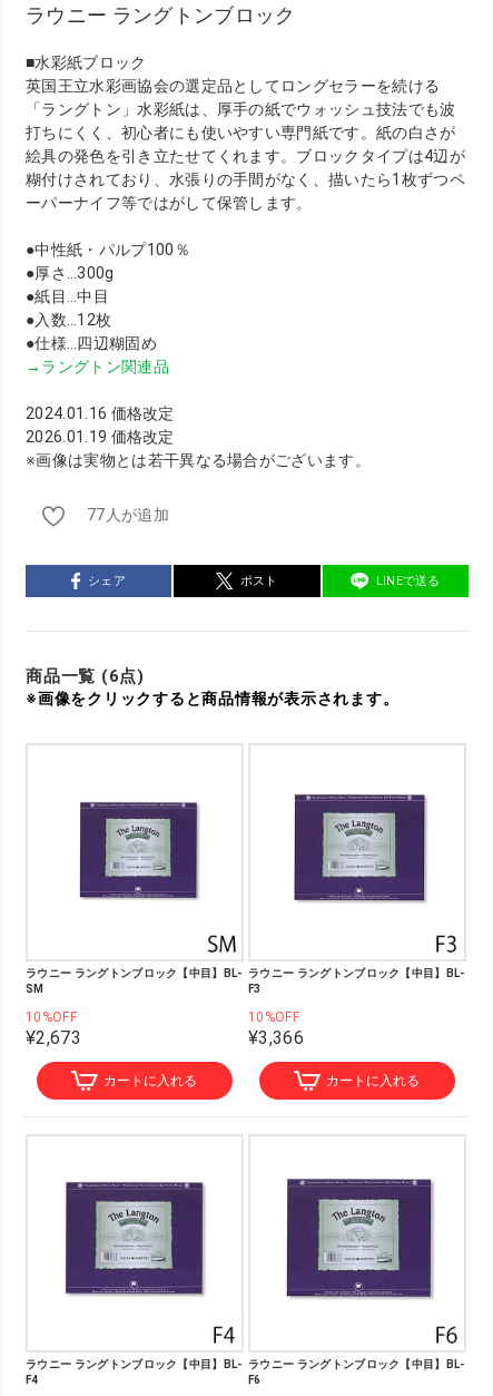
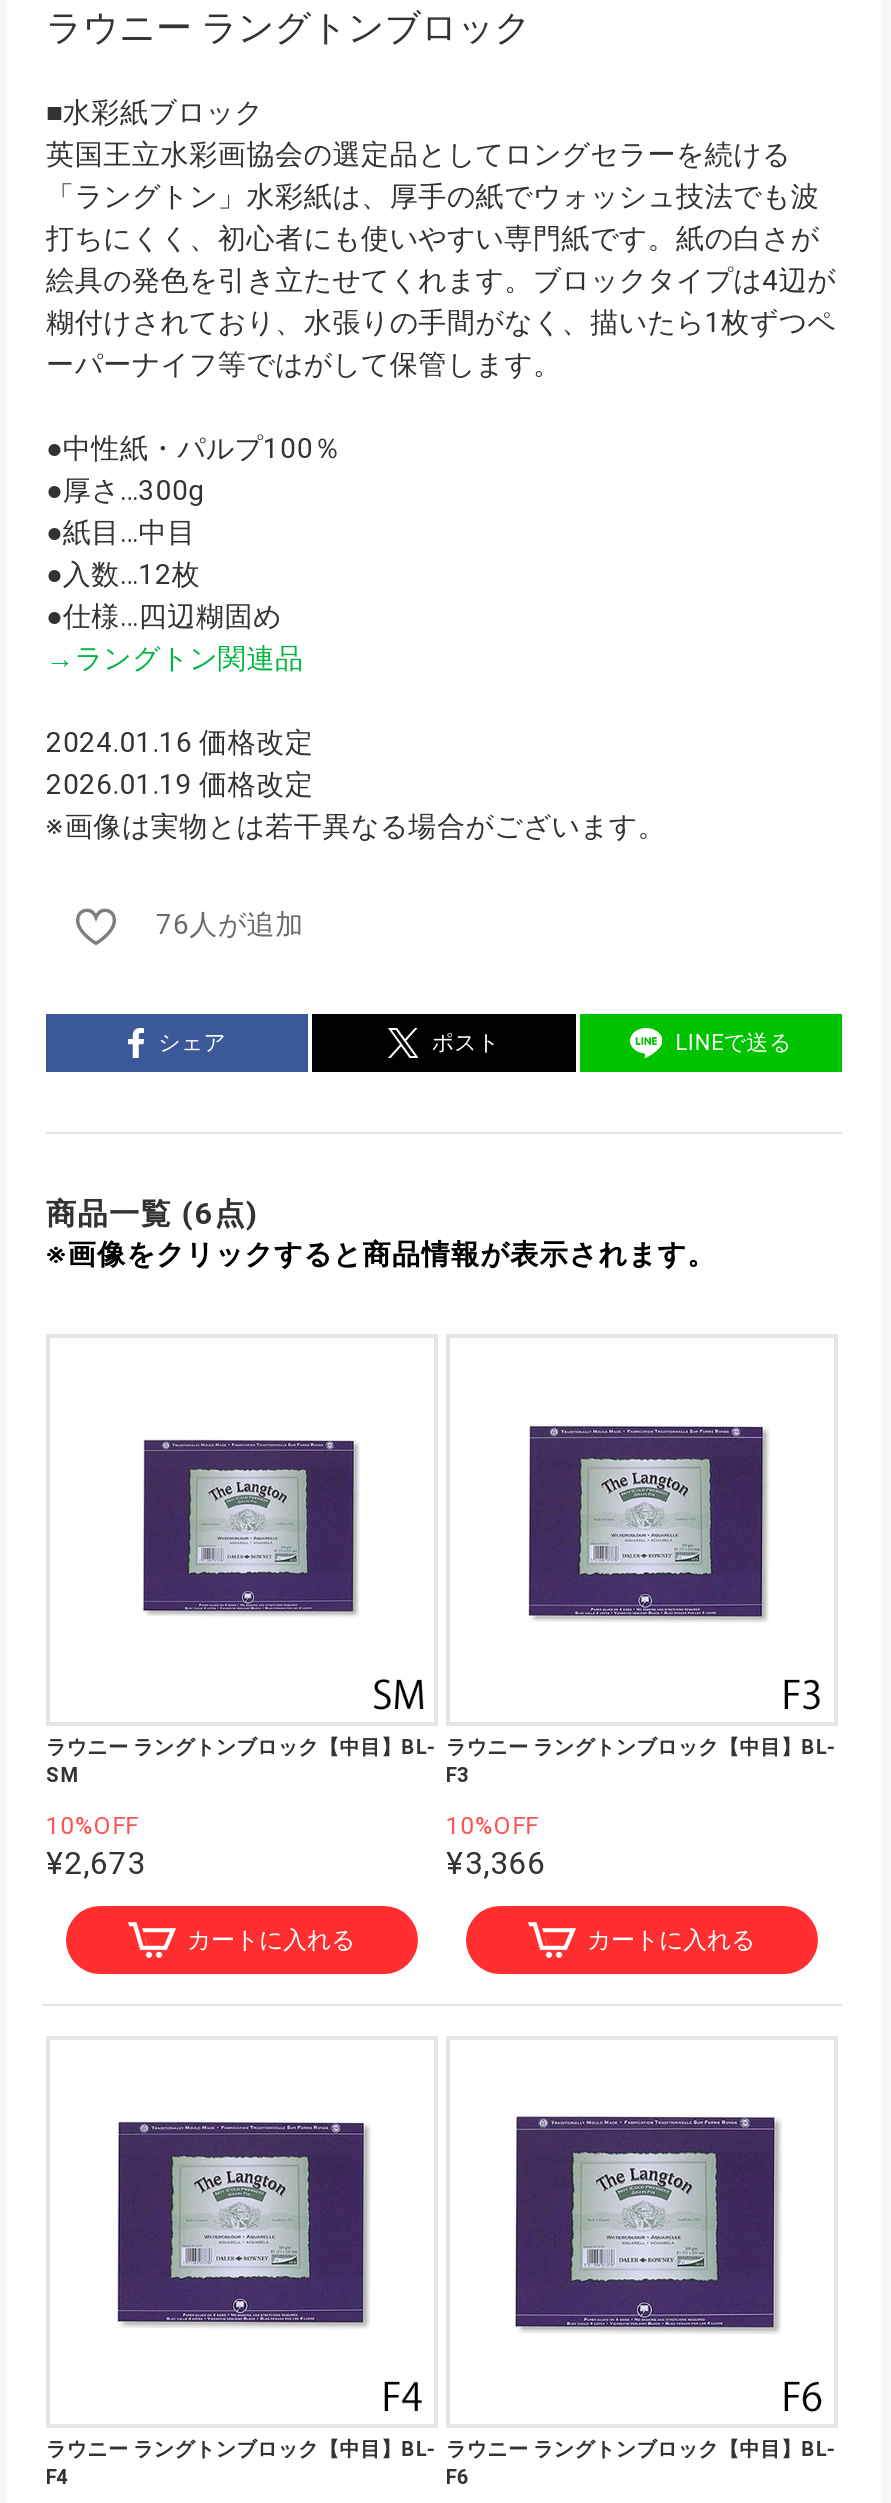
- 77人が追加
+ 76人が追加
